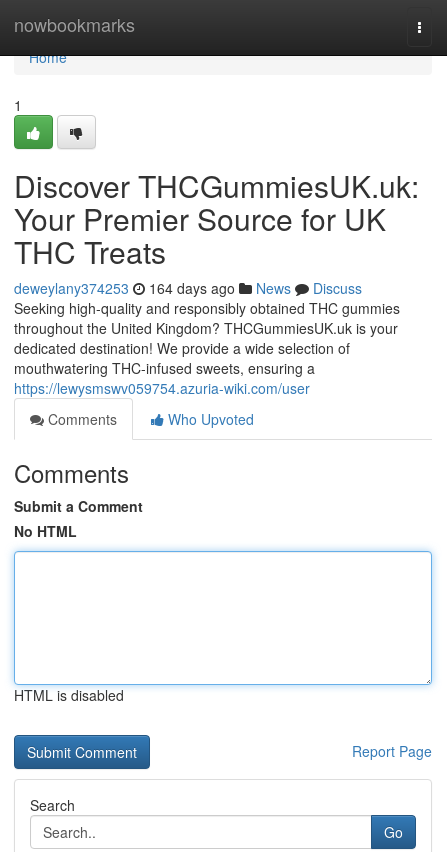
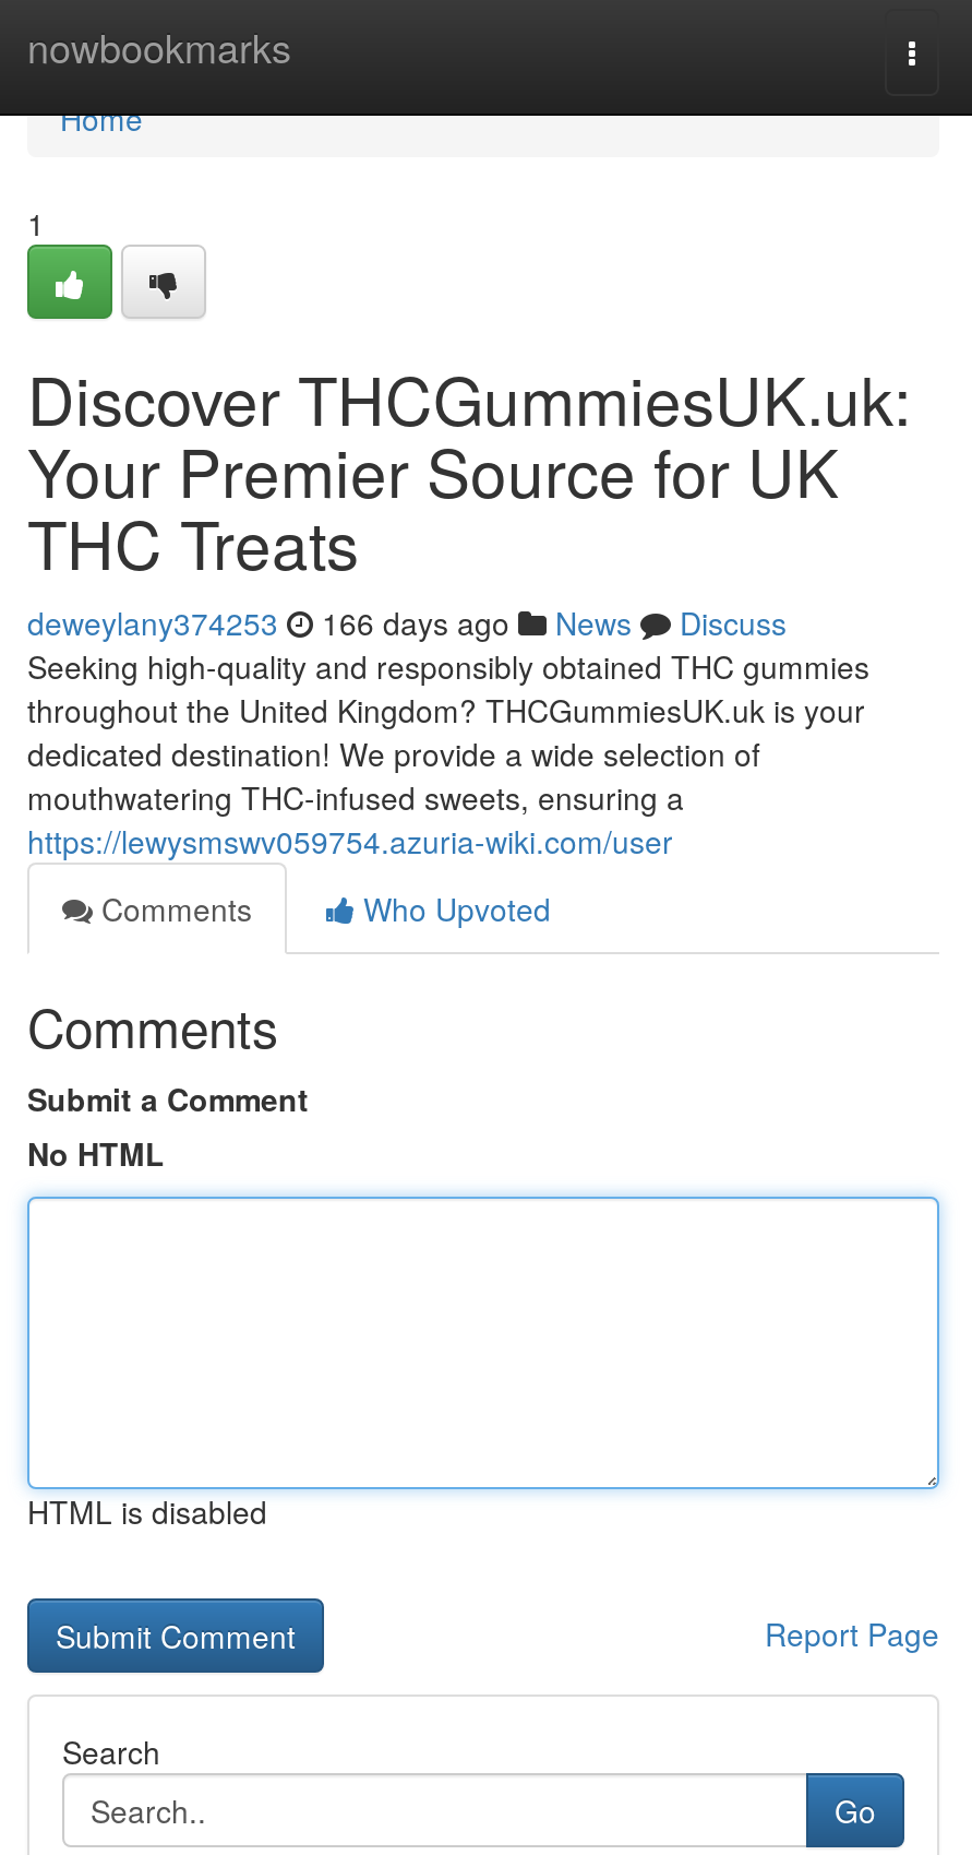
- deweylany374253 164 days ago News Discuss
+ deweylany374253 166 days ago News Discuss
